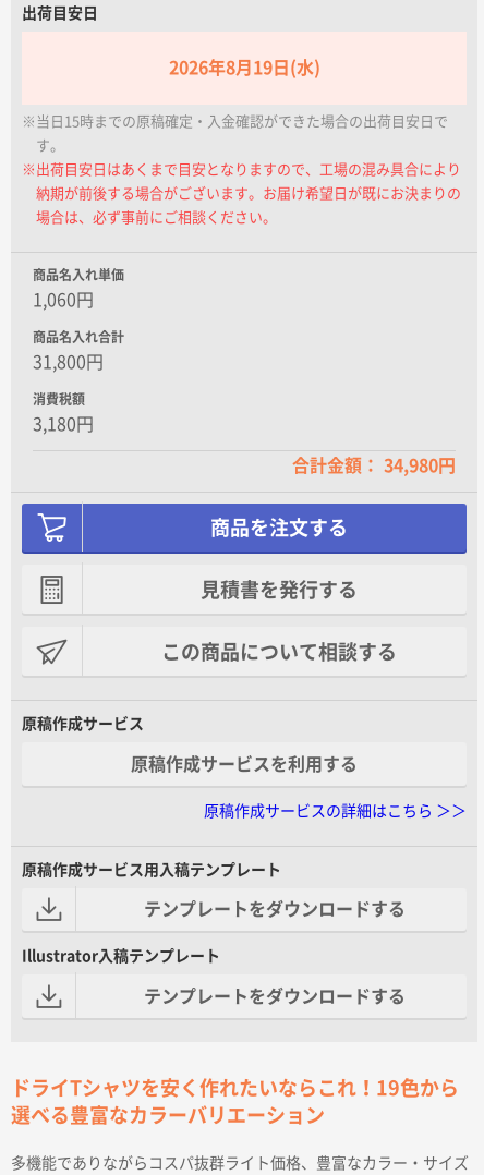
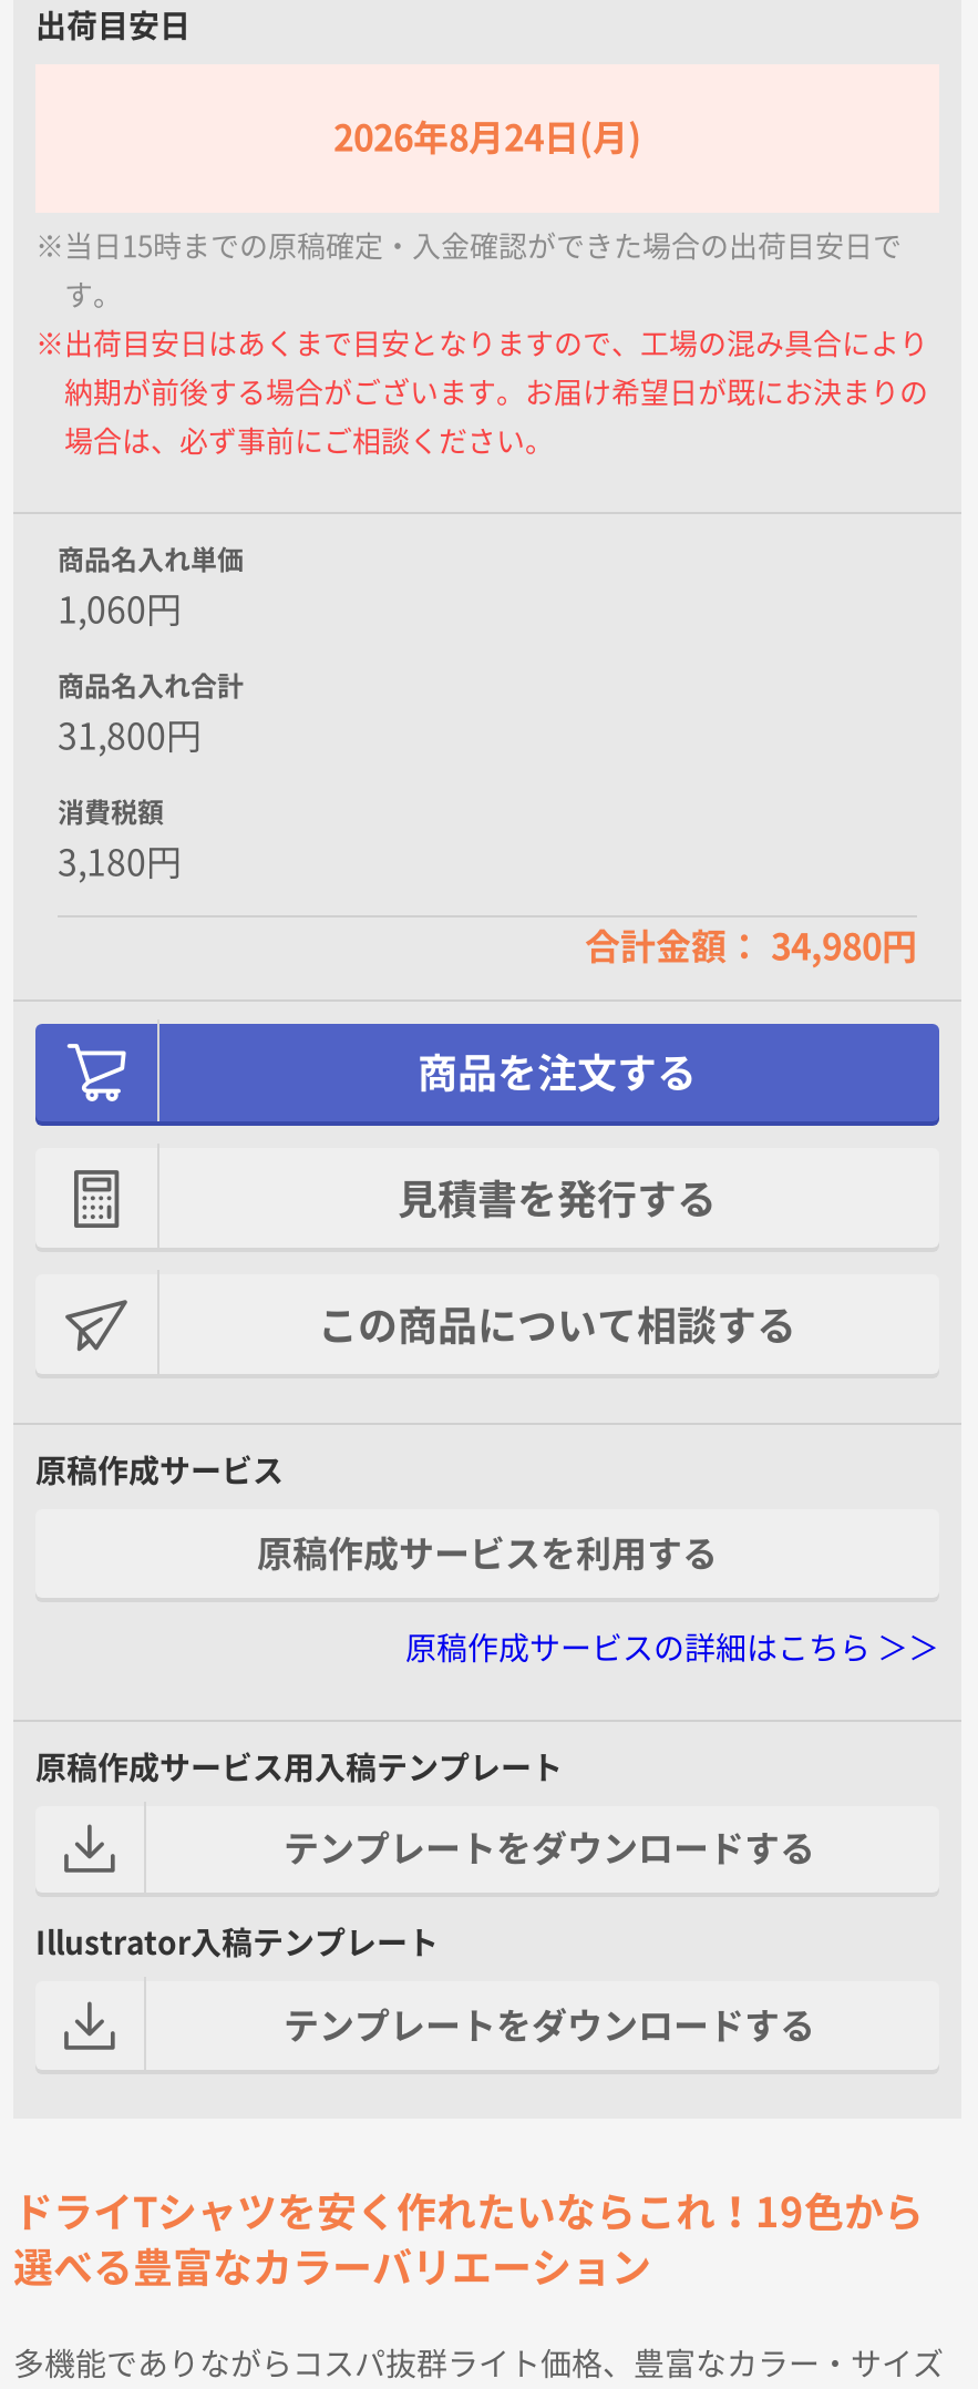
- 2026年8月19日(水)
+ 2026年8月24日(月)
